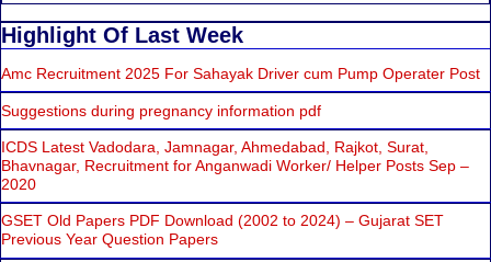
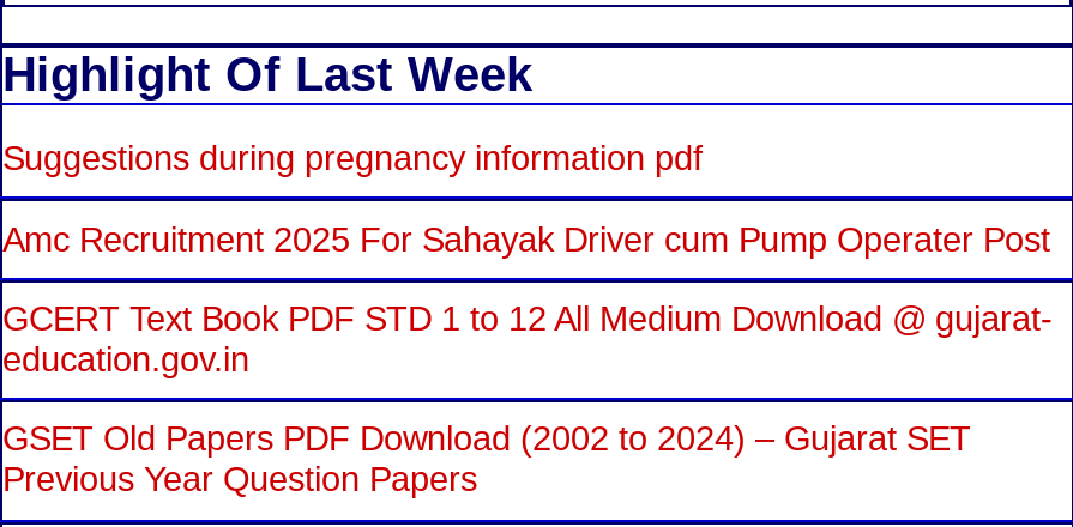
moved down: Amc Recruitment 2025 For Sahayak Driver cum Pump Operater Post

moved up: Suggestions during pregnancy information pdf

- ICDS Latest Vadodara, Jamnagar, Ahmedabad, Rajkot, Surat,
- Bhavnagar, Recruitment for Anganwadi Worker/ Helper Posts Sep –
- 2020
+ GCERT Text Book PDF STD 1 to 12 All Medium Download @ gujarat-
+ education.gov.in
